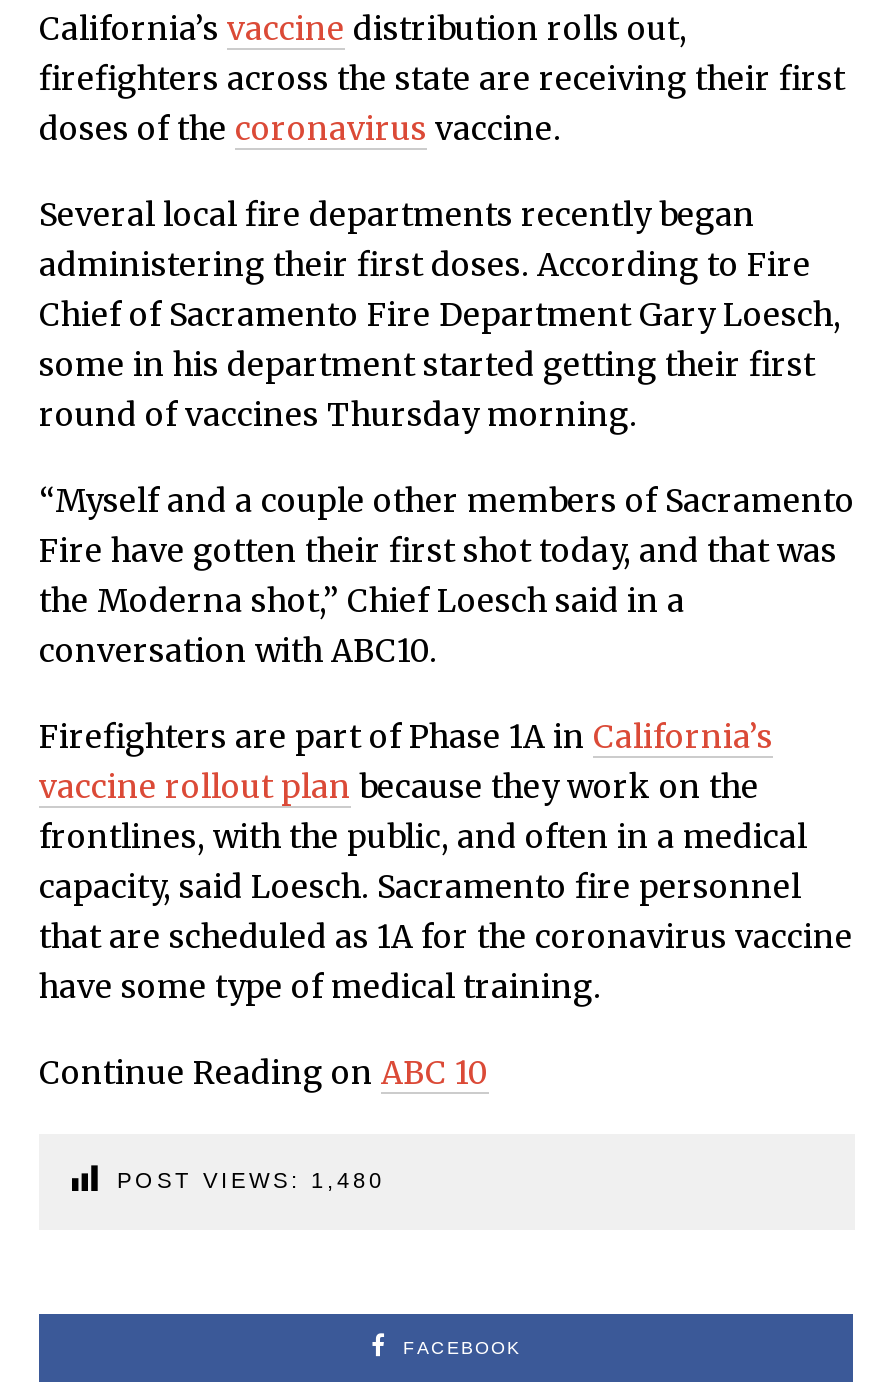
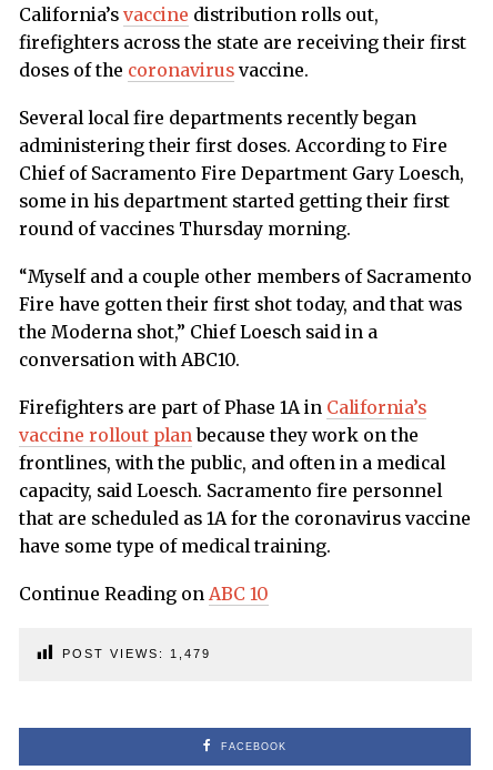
- POST VIEWS: 1,480
+ POST VIEWS: 1,479
